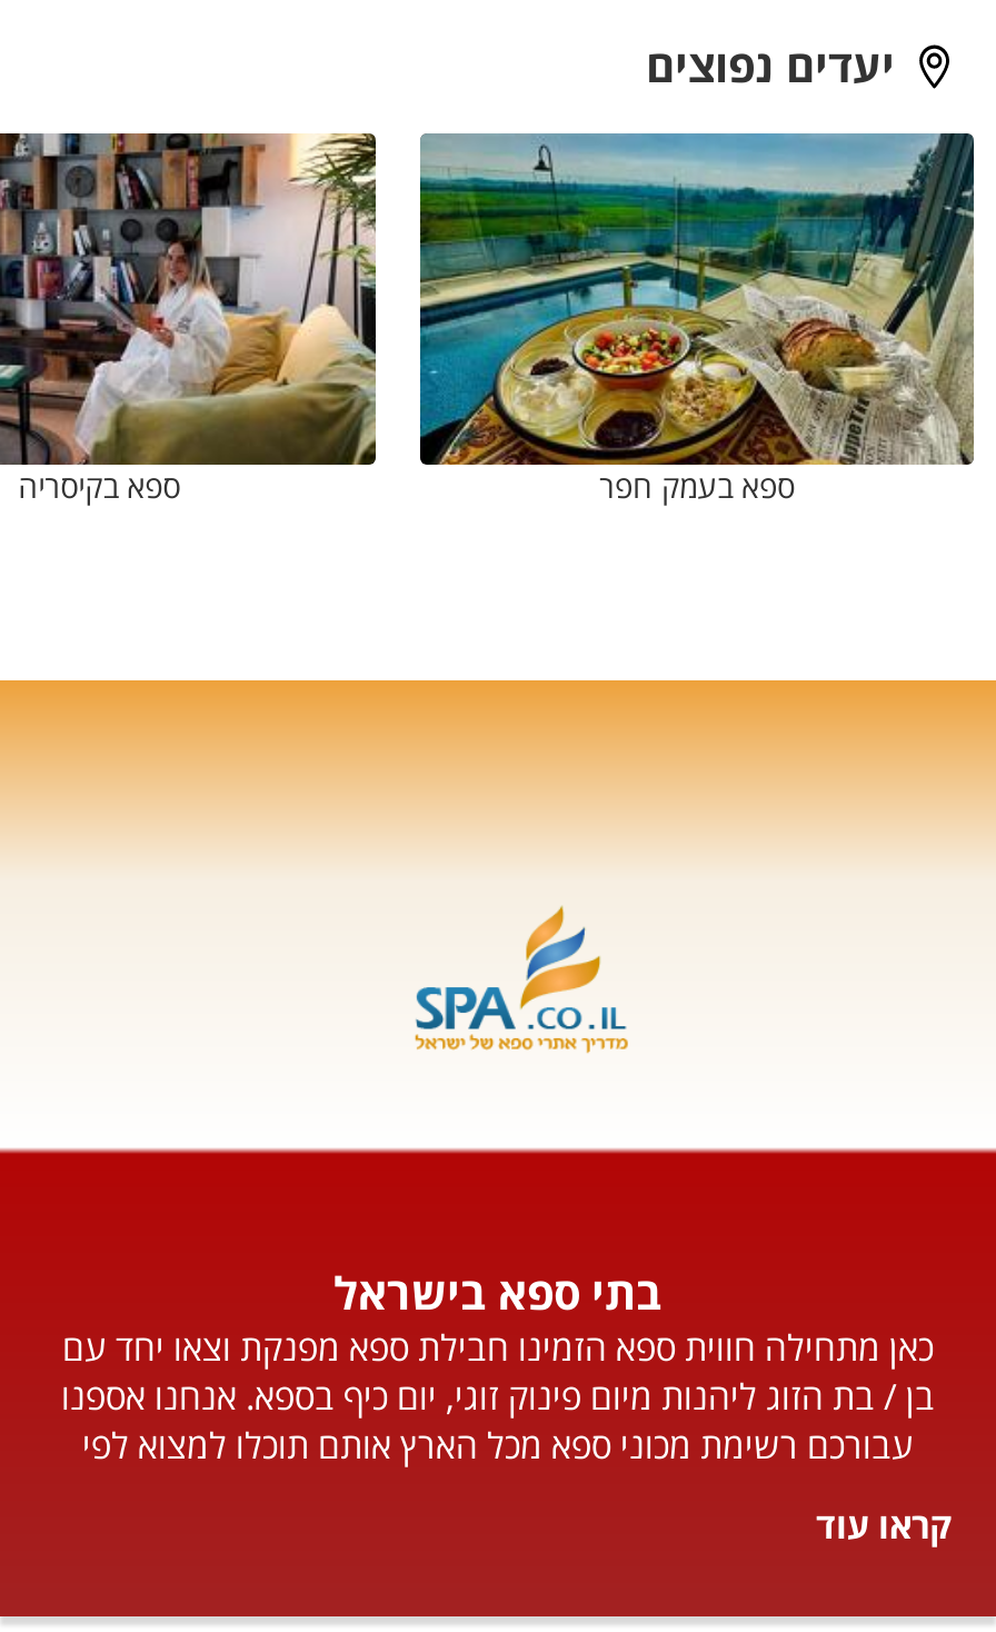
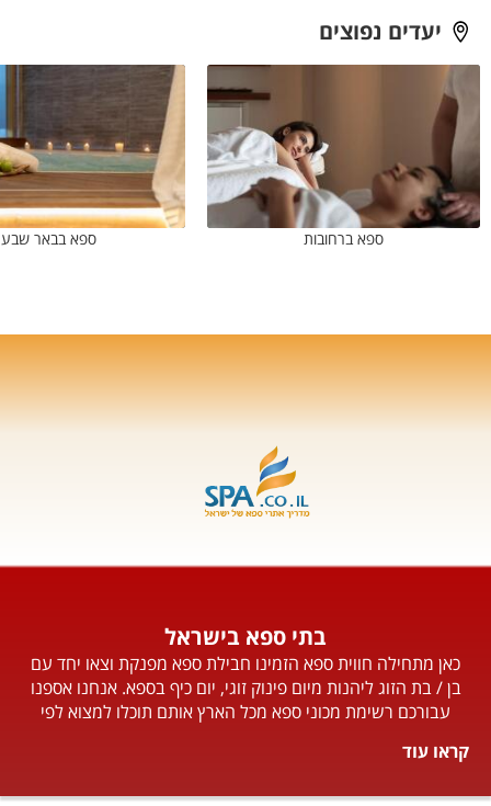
- [image]
- ספא בעמק חפר
- ספא בקיסריה
+ [image]
+ ספא ברחובות
+ ספא בבאר שבע

- [image]
+ [image]
